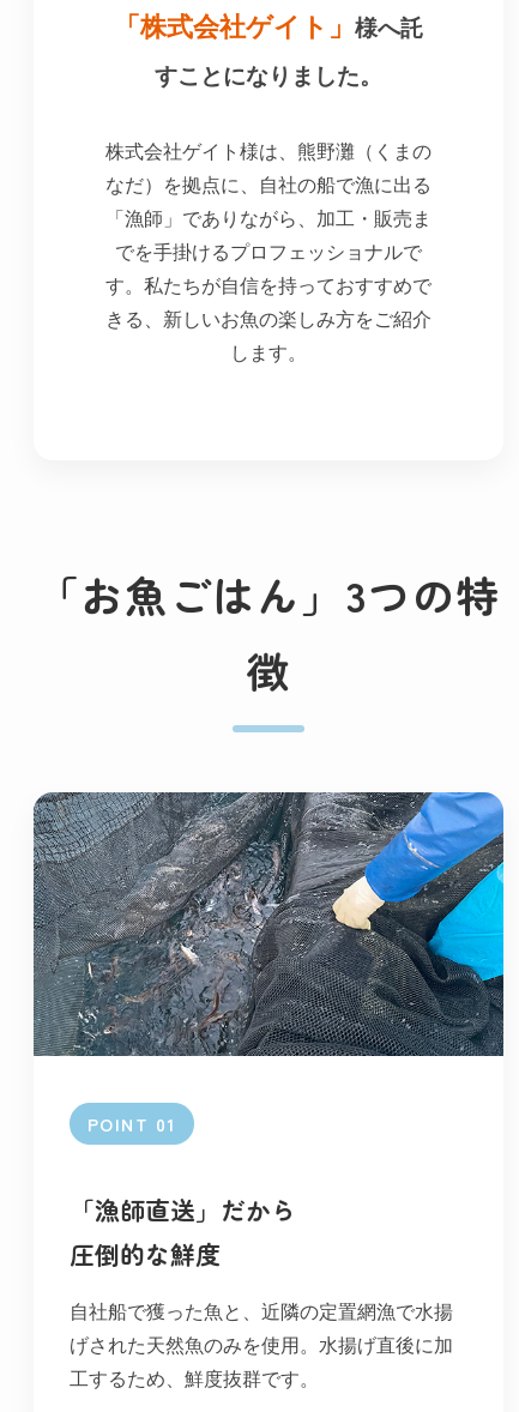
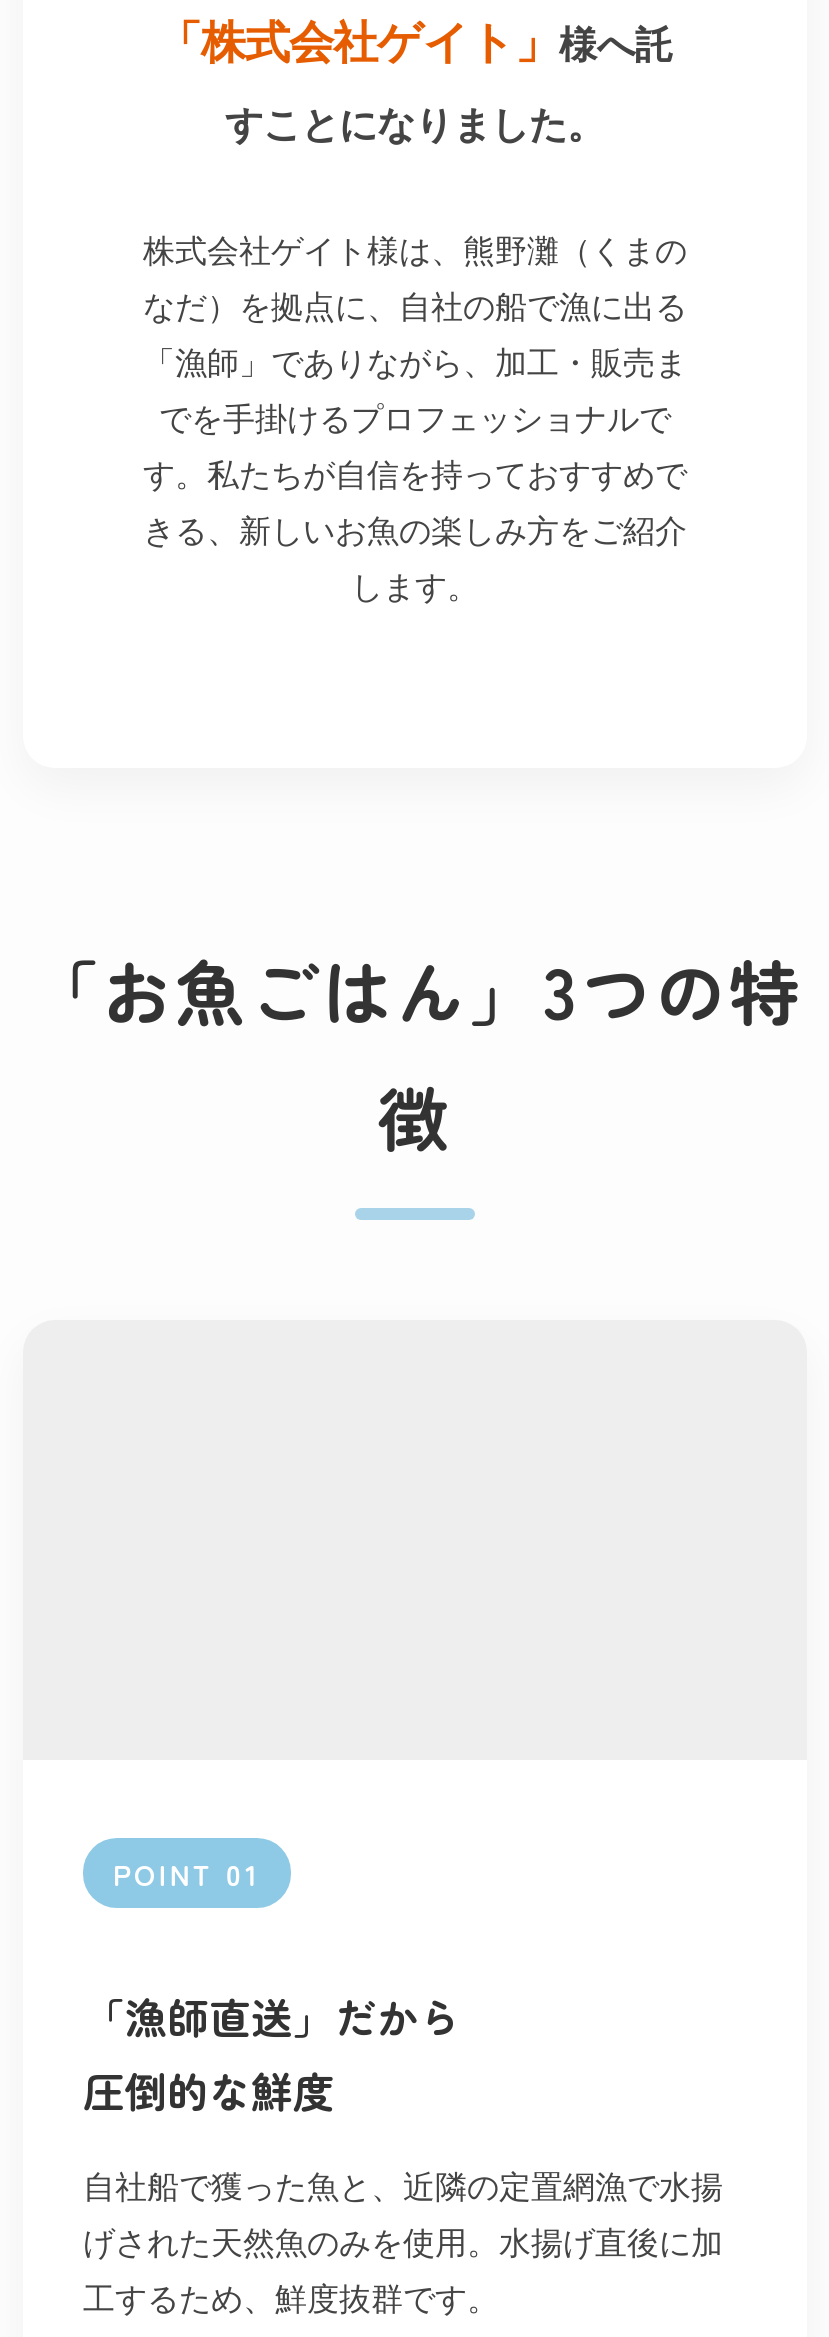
- [image]
